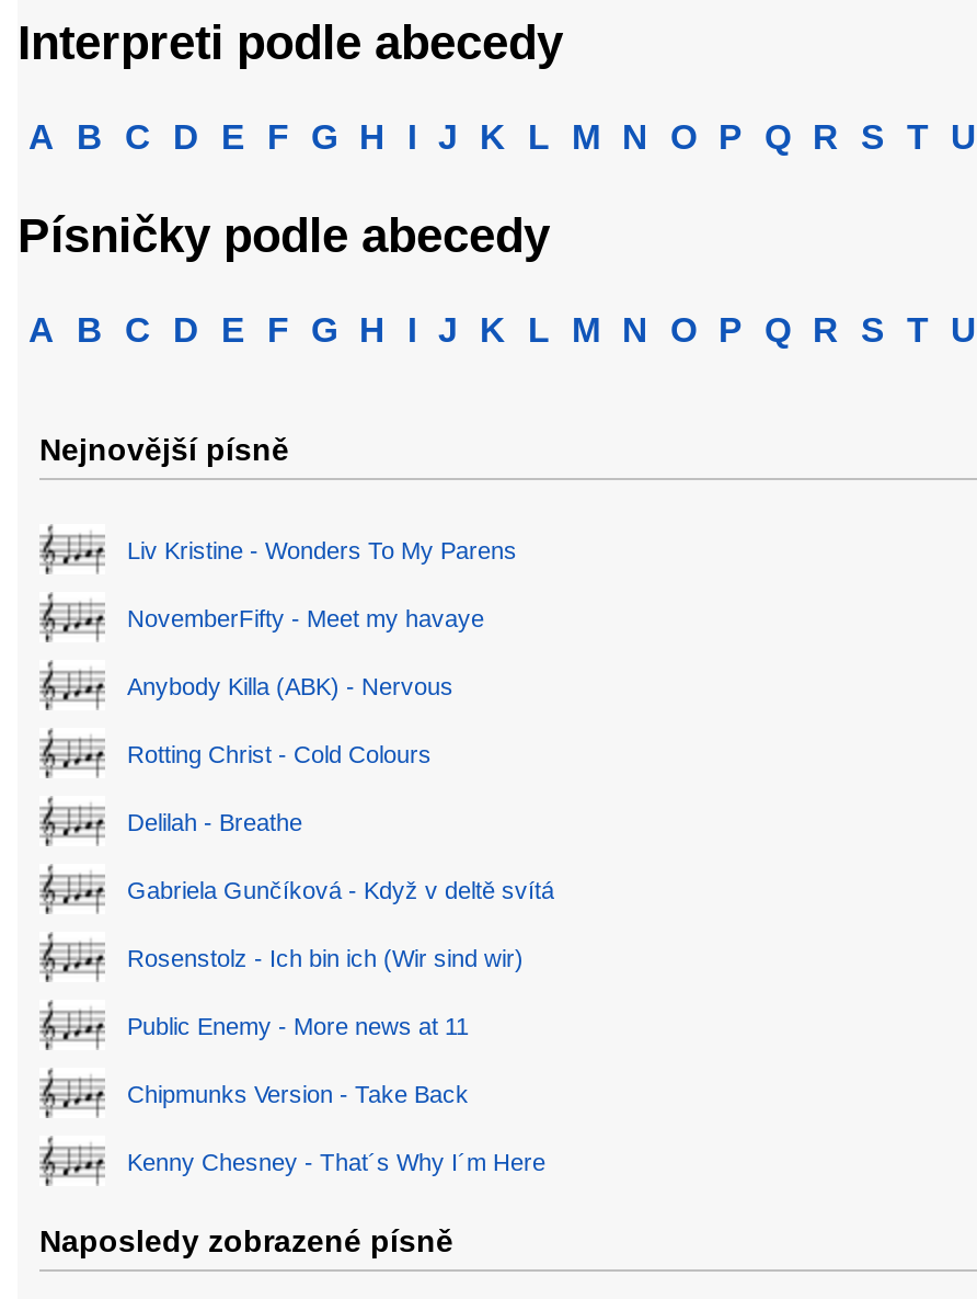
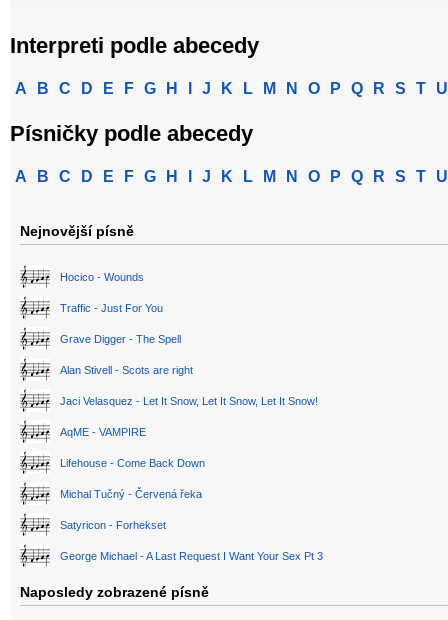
- Liv Kristine - Wonders To My Parens
+ Hocico - Wounds

- NovemberFifty - Meet my havaye
+ Traffic - Just For You

- Anybody Killa (ABK) - Nervous
+ Grave Digger - The Spell

- Rotting Christ - Cold Colours
+ Alan Stivell - Scots are right

- Delilah - Breathe
+ Jaci Velasquez - Let It Snow, Let It Snow, Let It Snow!

- Gabriela Gunčíková - Když v deltě svítá
+ AqME - VAMPIRE

- Rosenstolz - Ich bin ich (Wir sind wir)
+ Lifehouse - Come Back Down

- Public Enemy - More news at 11
+ Michal Tučný - Červená řeka

- Chipmunks Version - Take Back
+ Satyricon - Forhekset

- Kenny Chesney - That´s Why I´m Here
+ George Michael - A Last Request I Want Your Sex Pt 3
